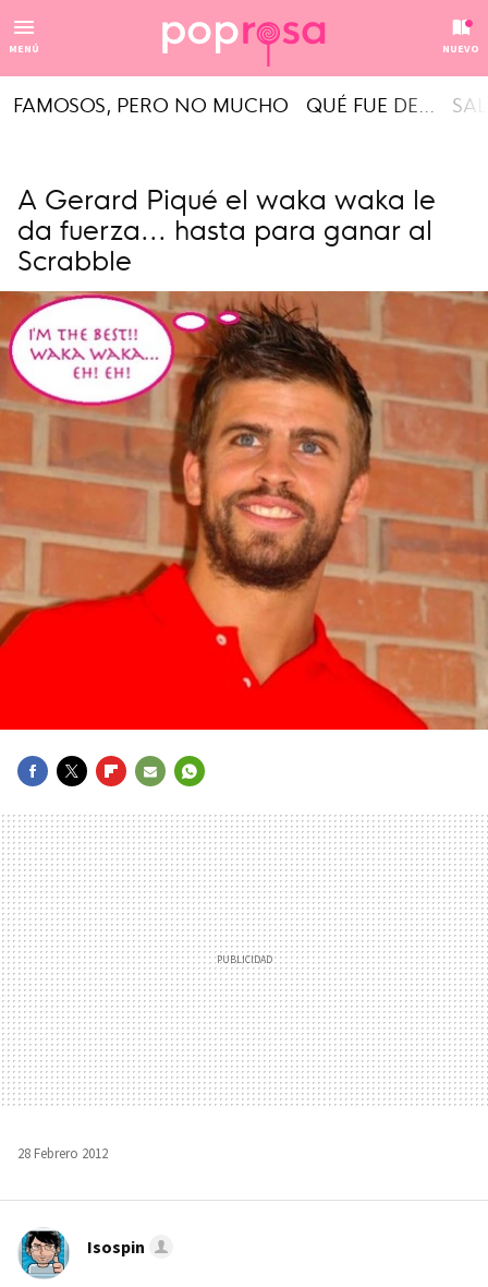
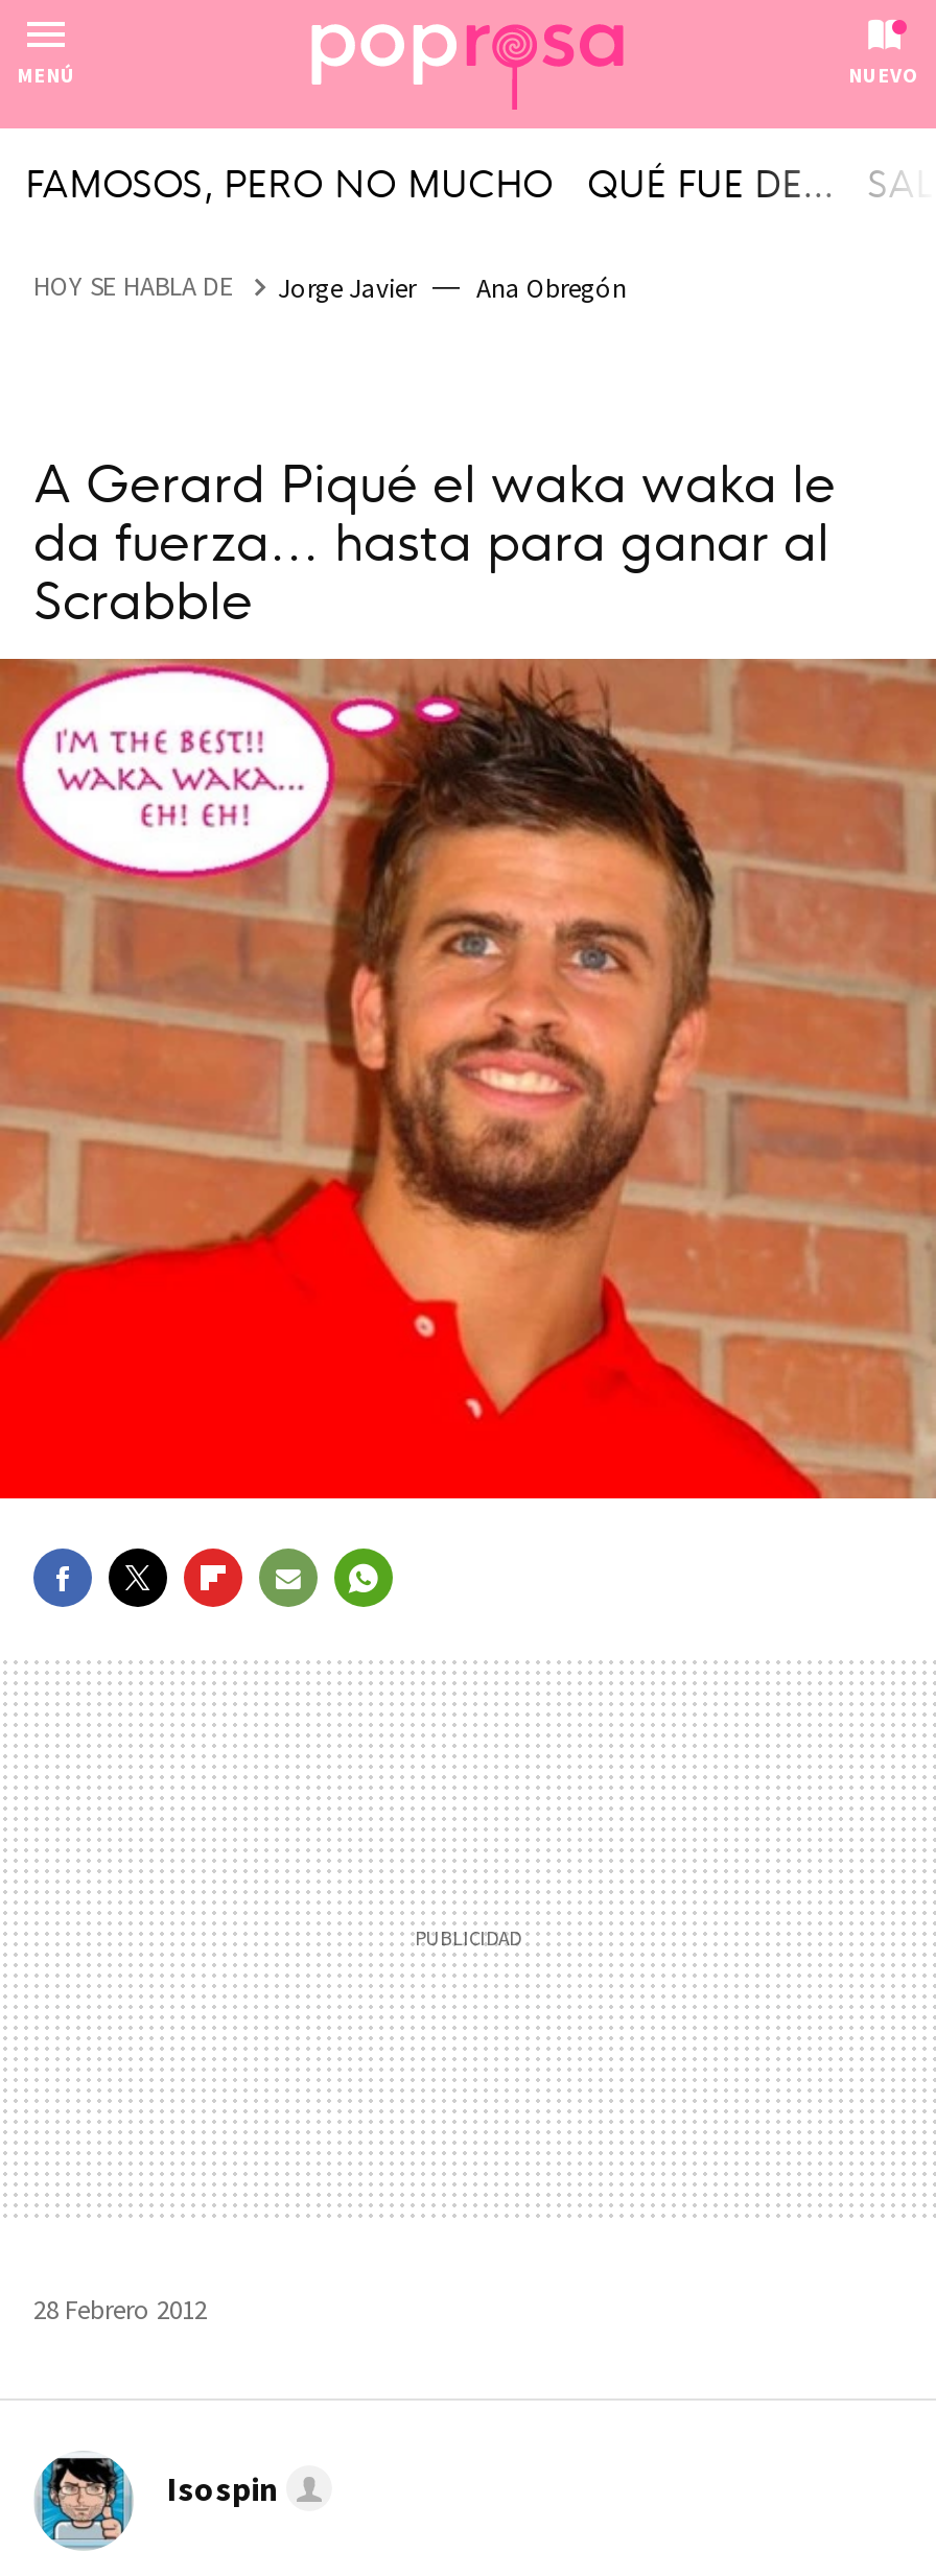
+ HOY SE HABLA DE
+ Jorge Javier
+ Ana Obregón
